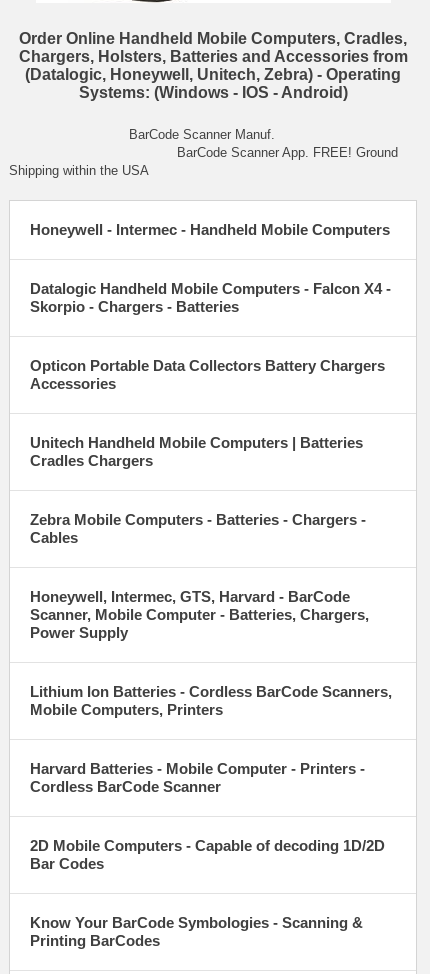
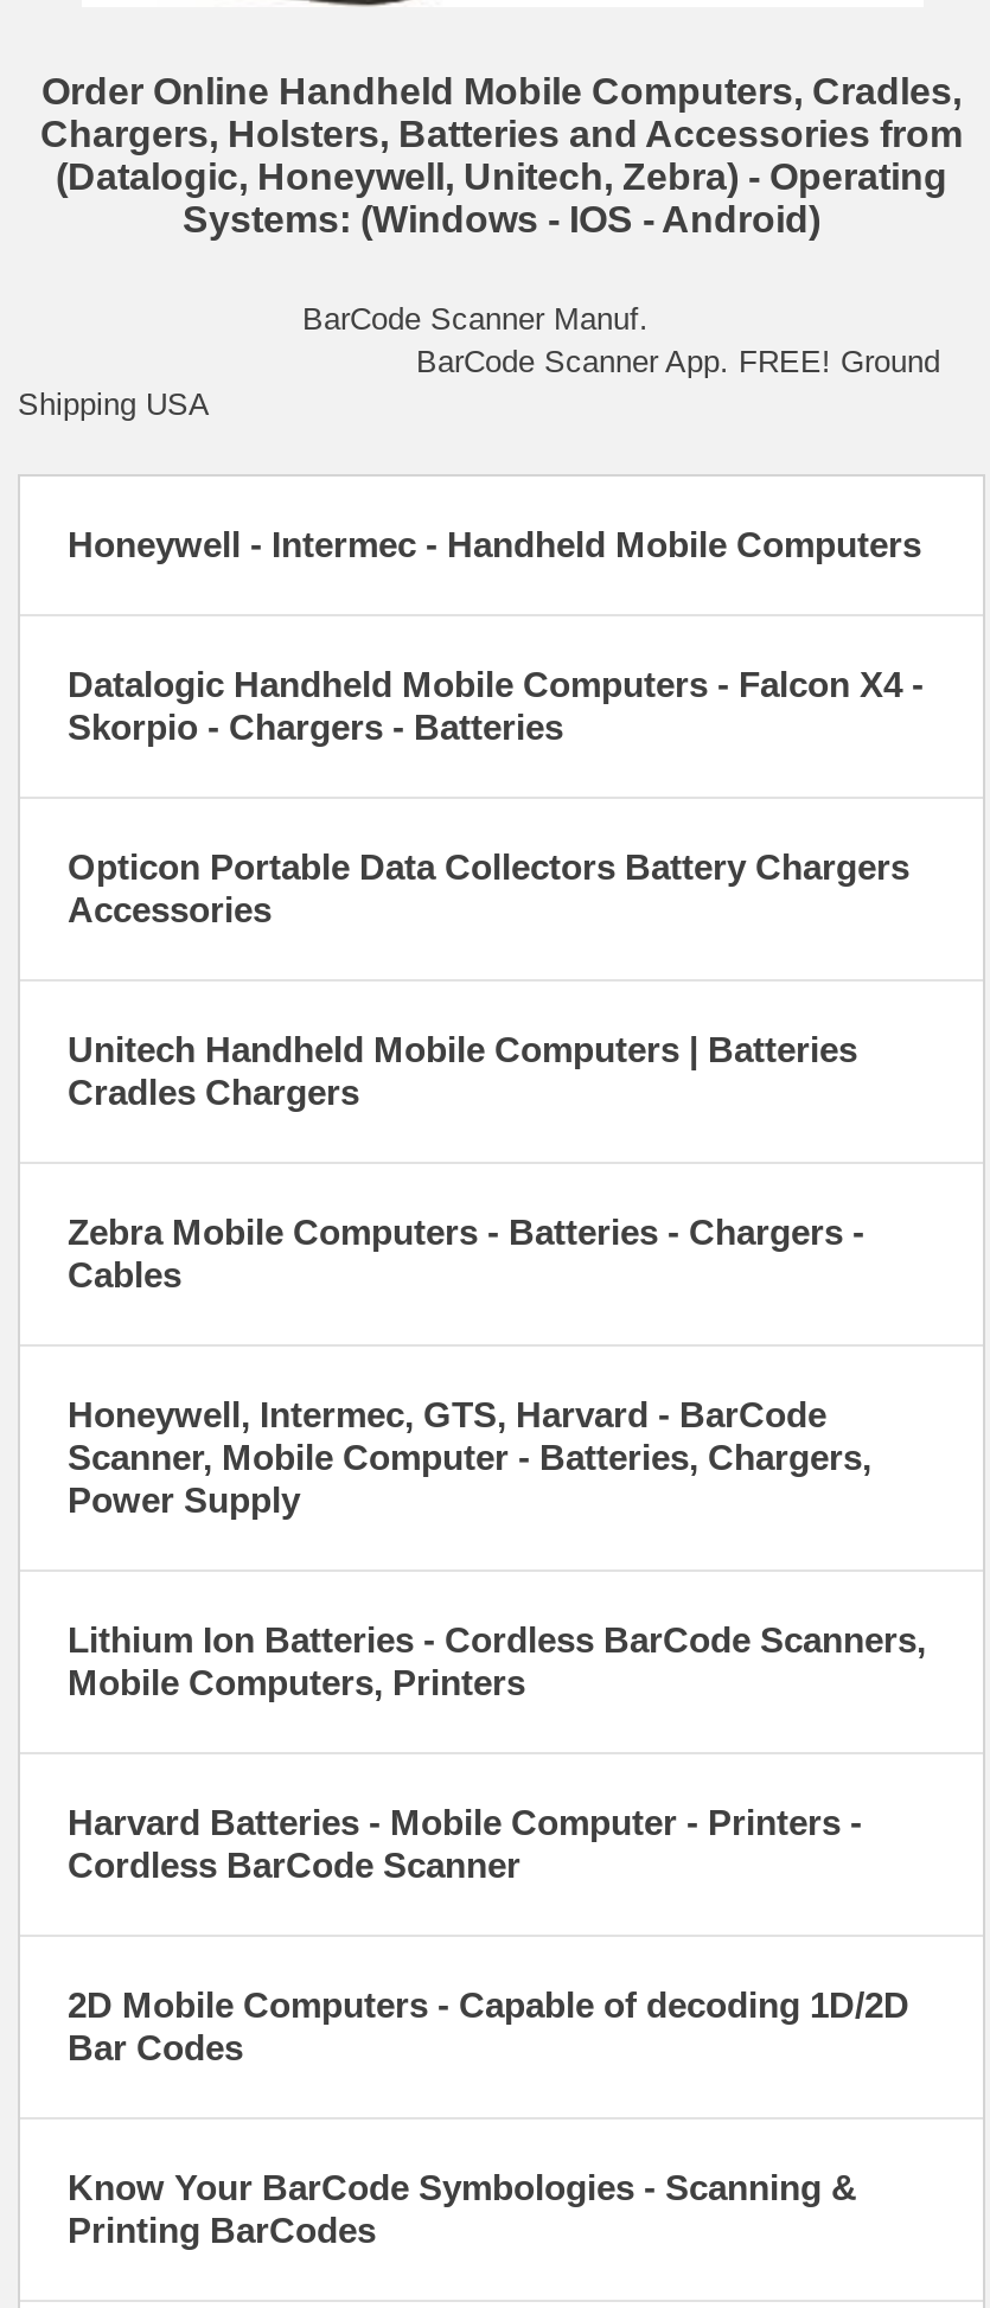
- Shipping within the USA
+ Shipping USA
